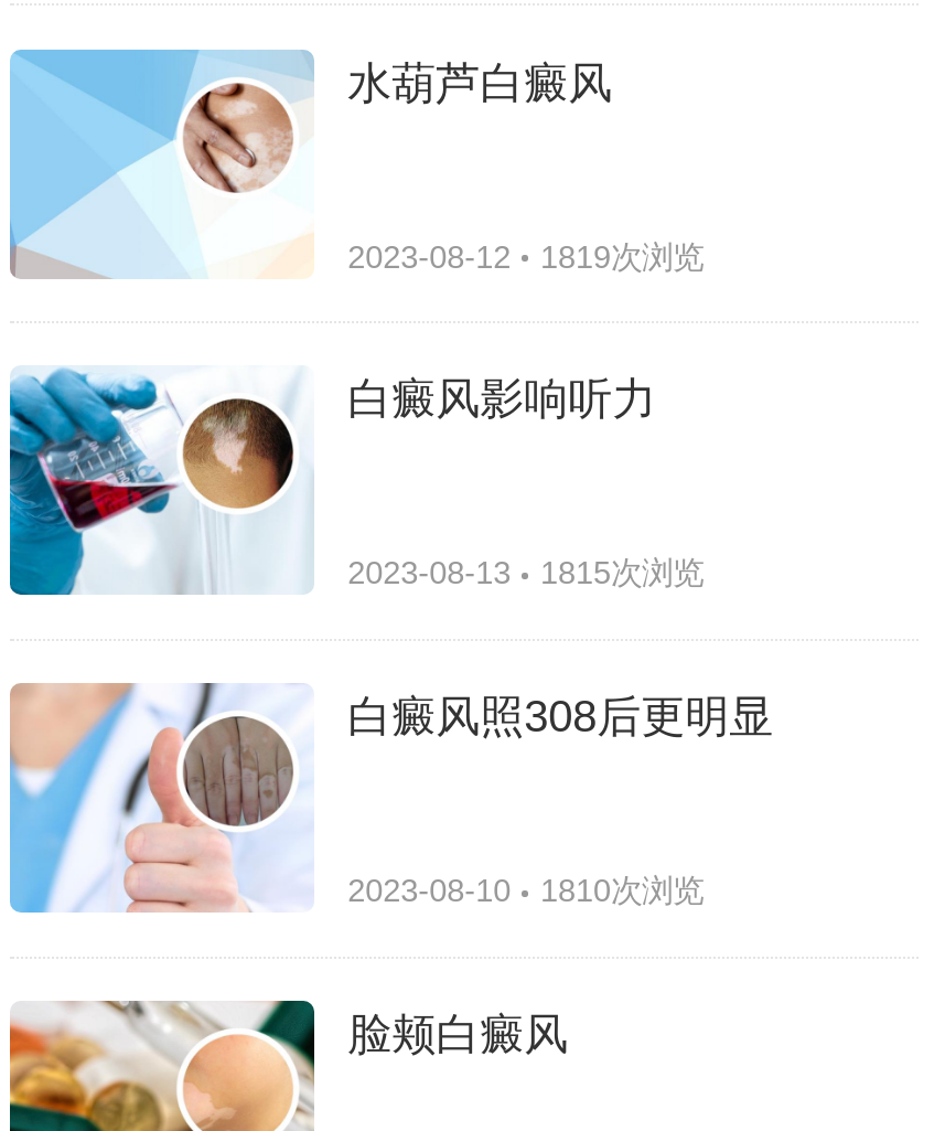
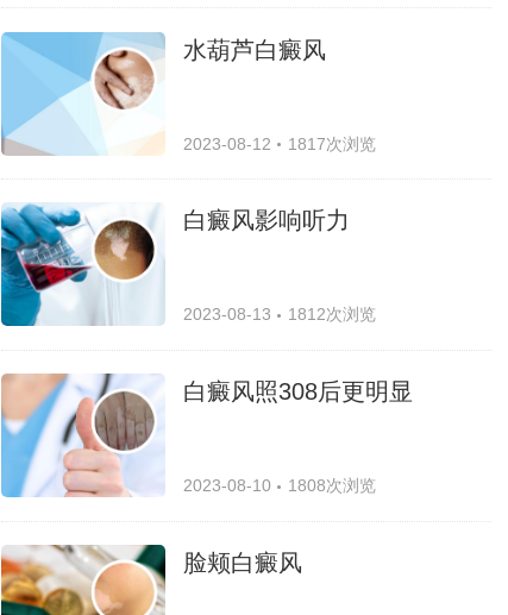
- 2023-08-12 1819次浏览
+ 2023-08-12 1817次浏览

- 2023-08-13 1815次浏览
+ 2023-08-13 1812次浏览

- 2023-08-10 1810次浏览
+ 2023-08-10 1808次浏览
